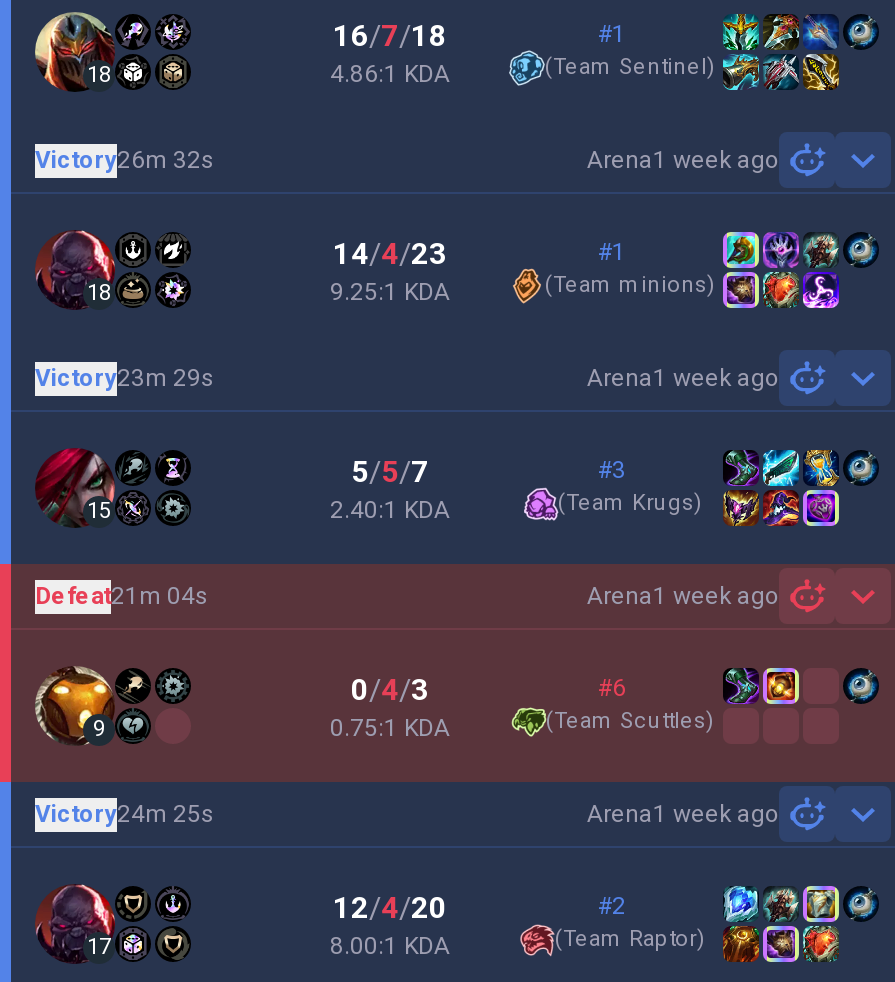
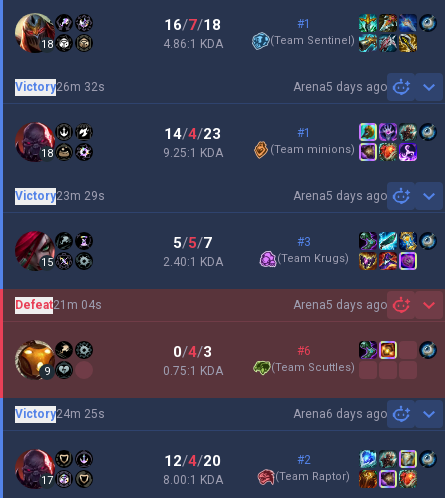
- Arena1 week ago
+ Arena5 days ago

- Arena1 week ago
+ Arena5 days ago

- Arena1 week ago
+ Arena5 days ago

- Arena1 week ago
+ Arena6 days ago
